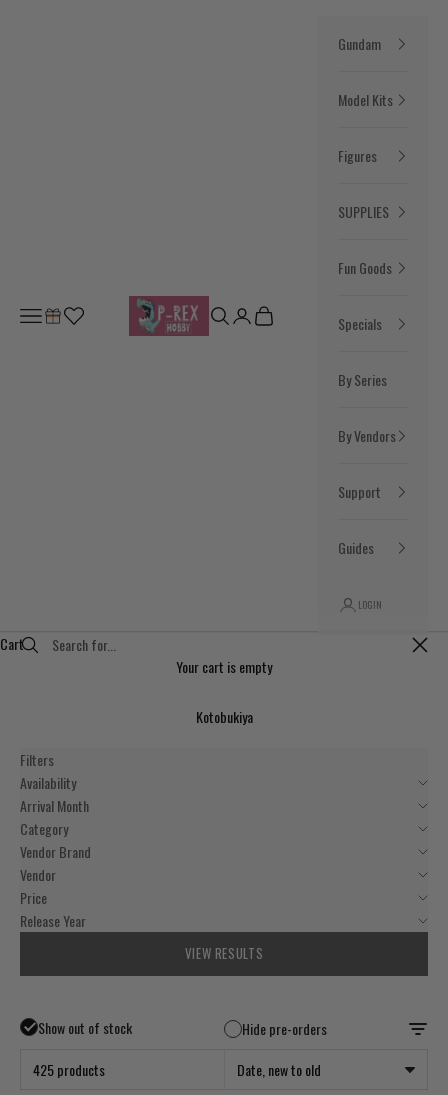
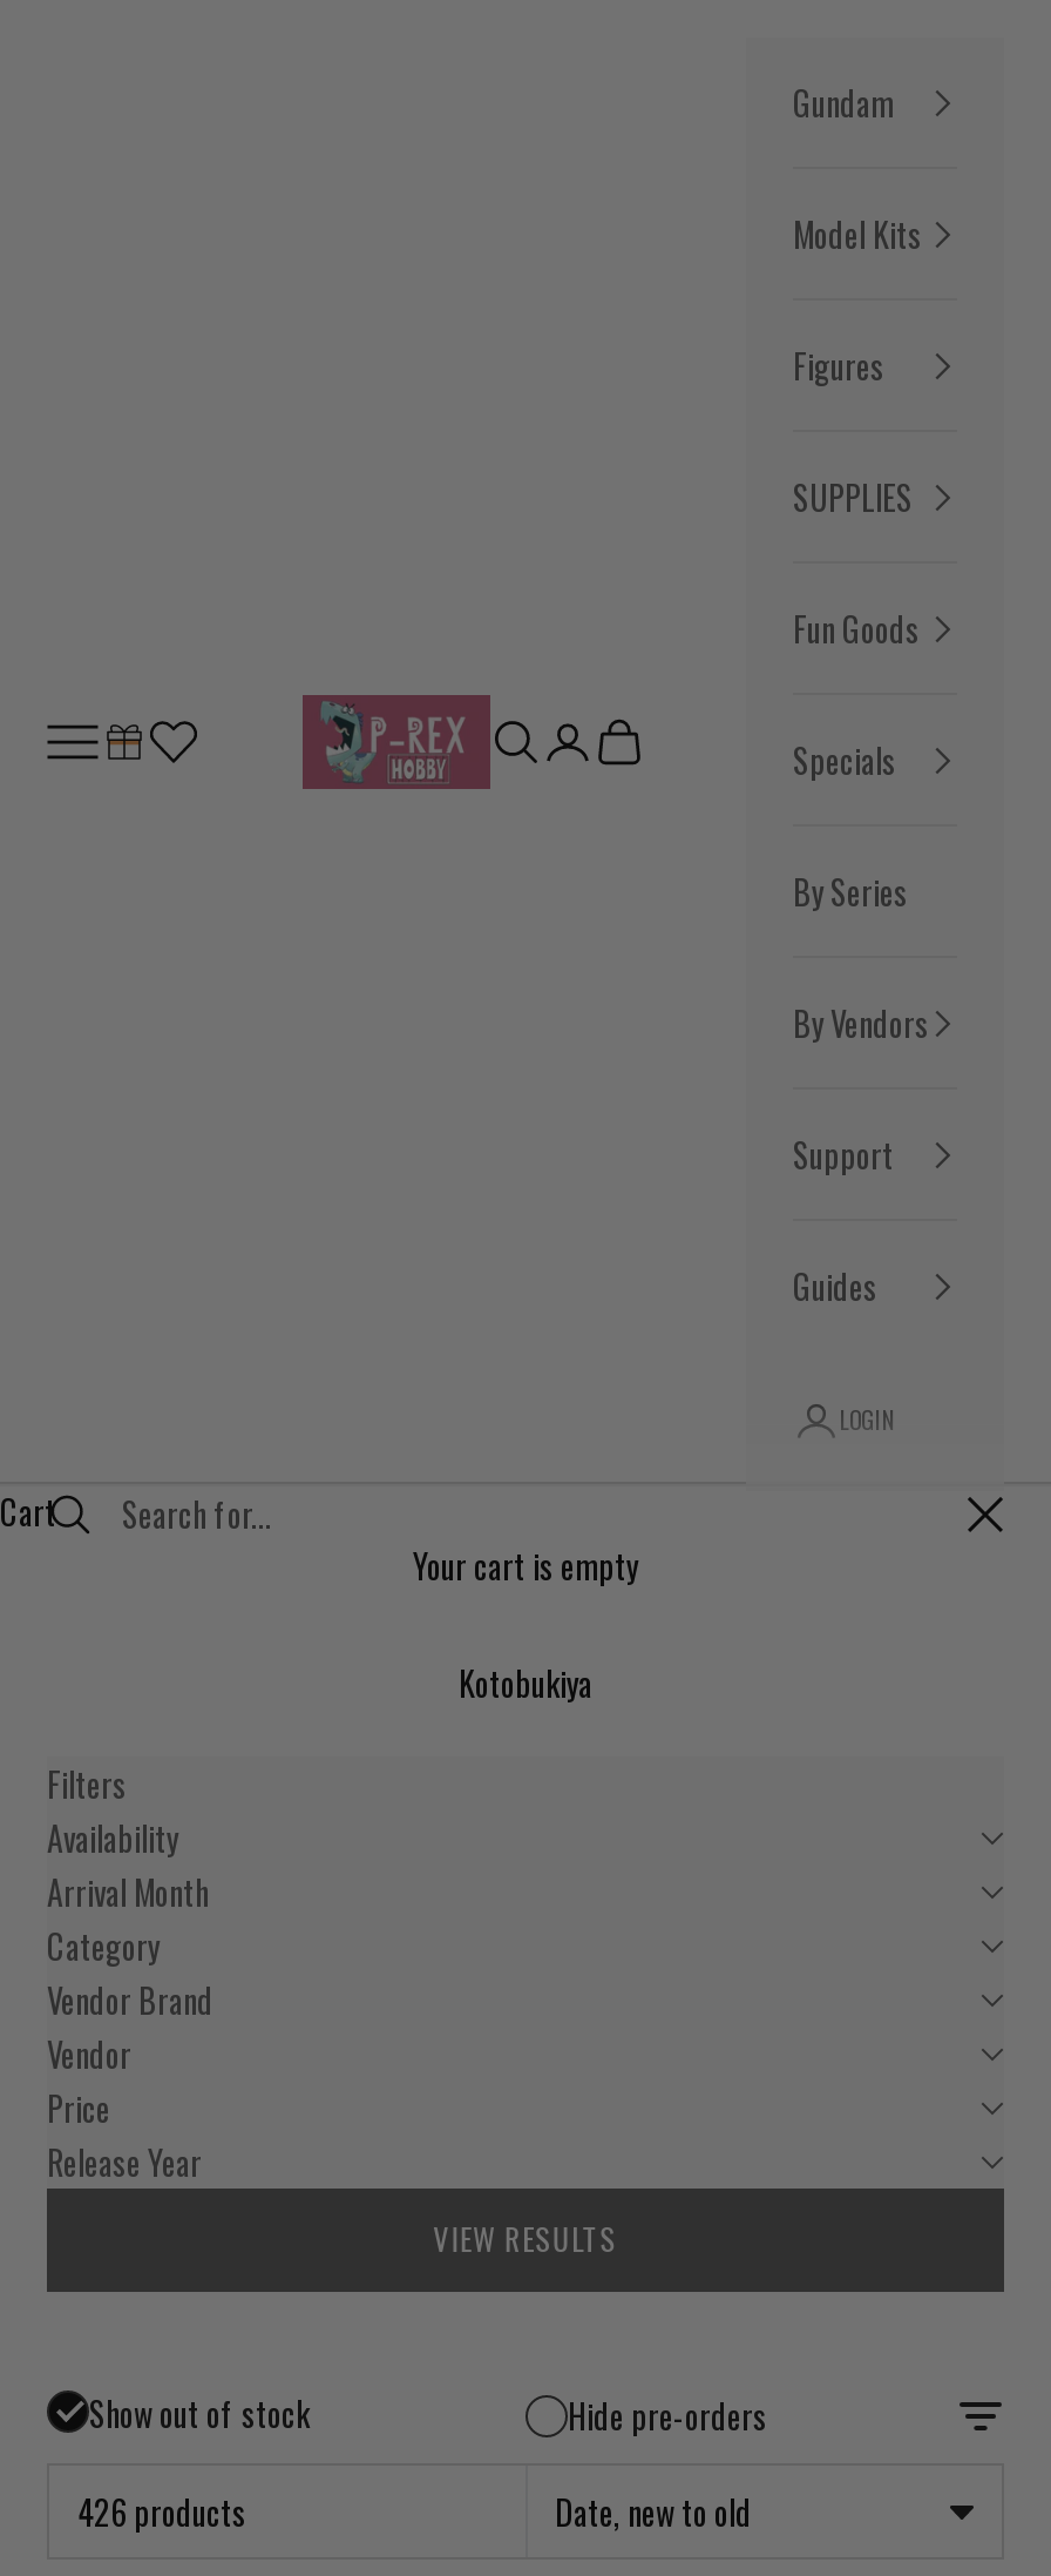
- 425 products
+ 426 products
